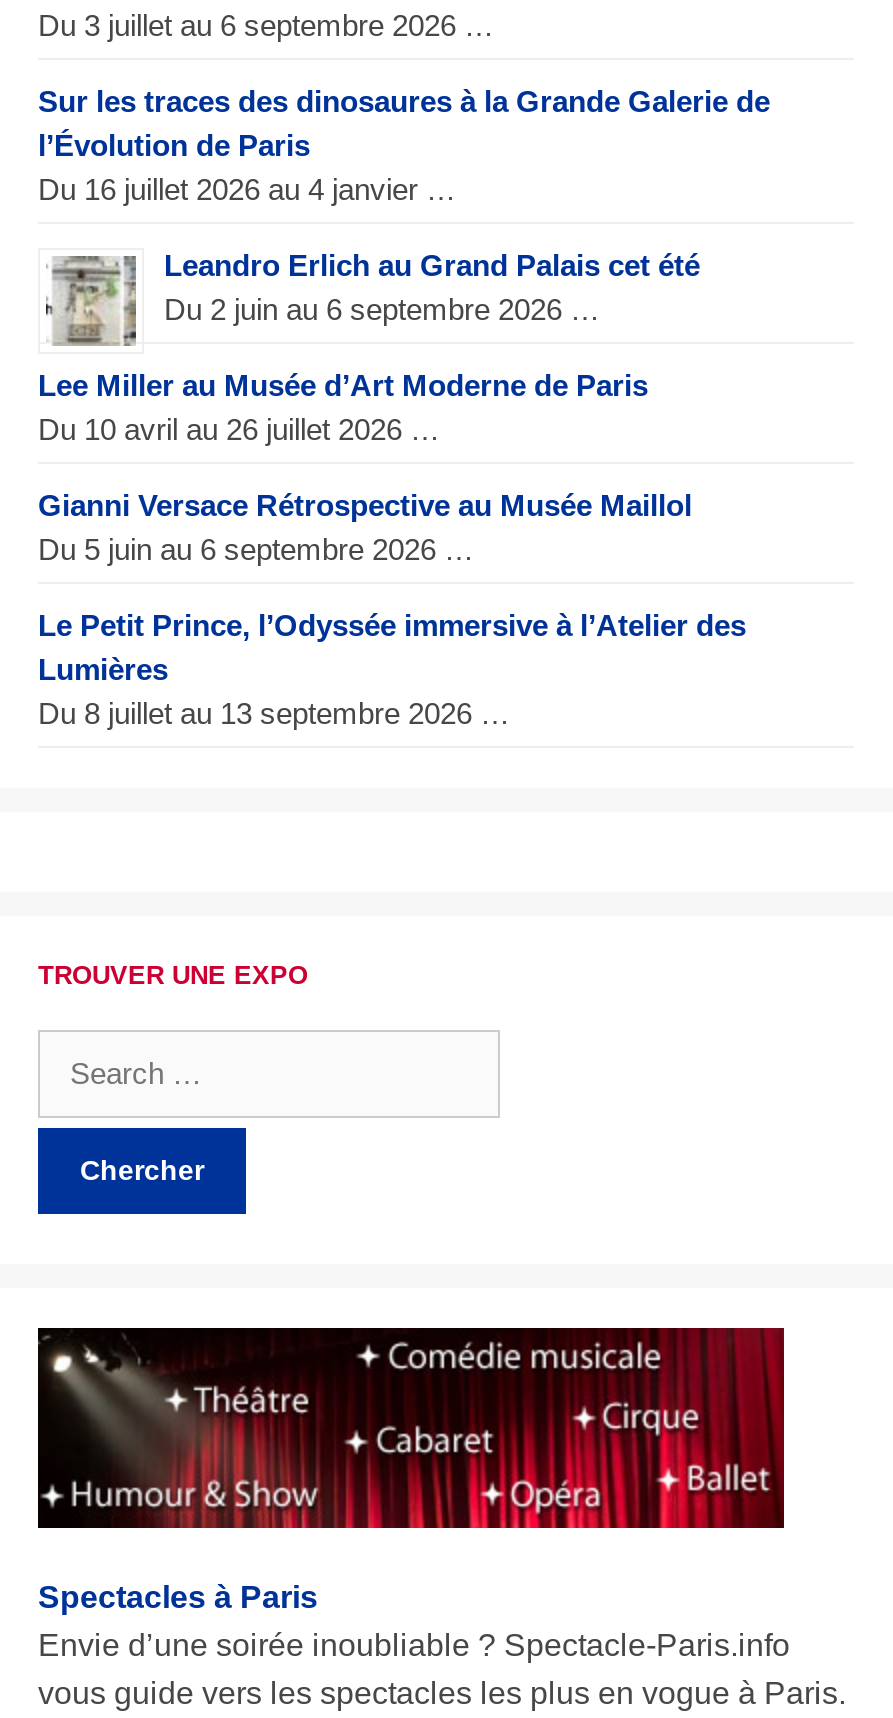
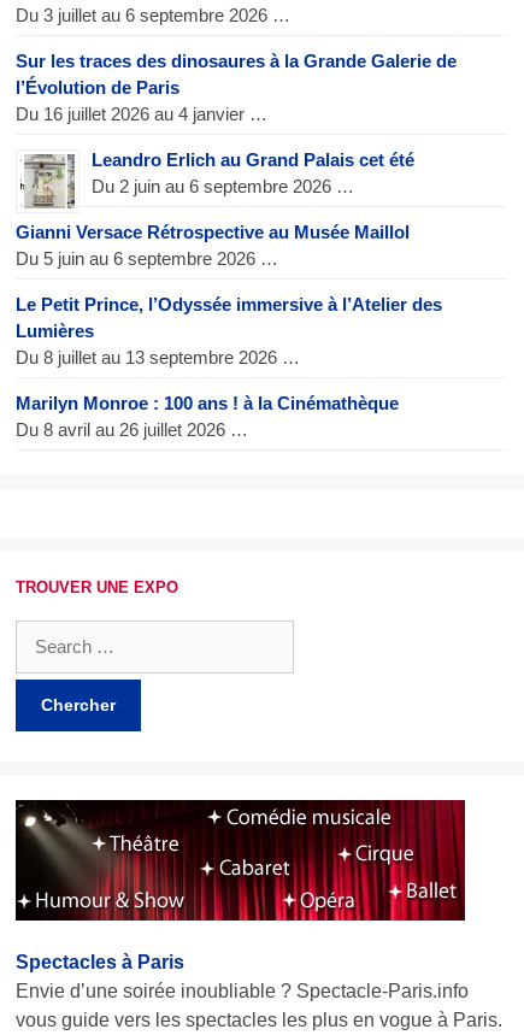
- Lee Miller au Musée d’Art Moderne de Paris
- Du 10 avril au 26 juillet 2026 …

moved up: Gianni Versace Rétrospective au Musée Maillol | Du 5 juin au 6 septembre 2026 … | Le Petit Prince, l’Odyssée immersive à l’Atelier des | Lumières | Du 8 juillet au 13 septembre 2026 …

+ Marilyn Monroe : 100 ans ! à la Cinémathèque
+ Du 8 avril au 26 juillet 2026 …
